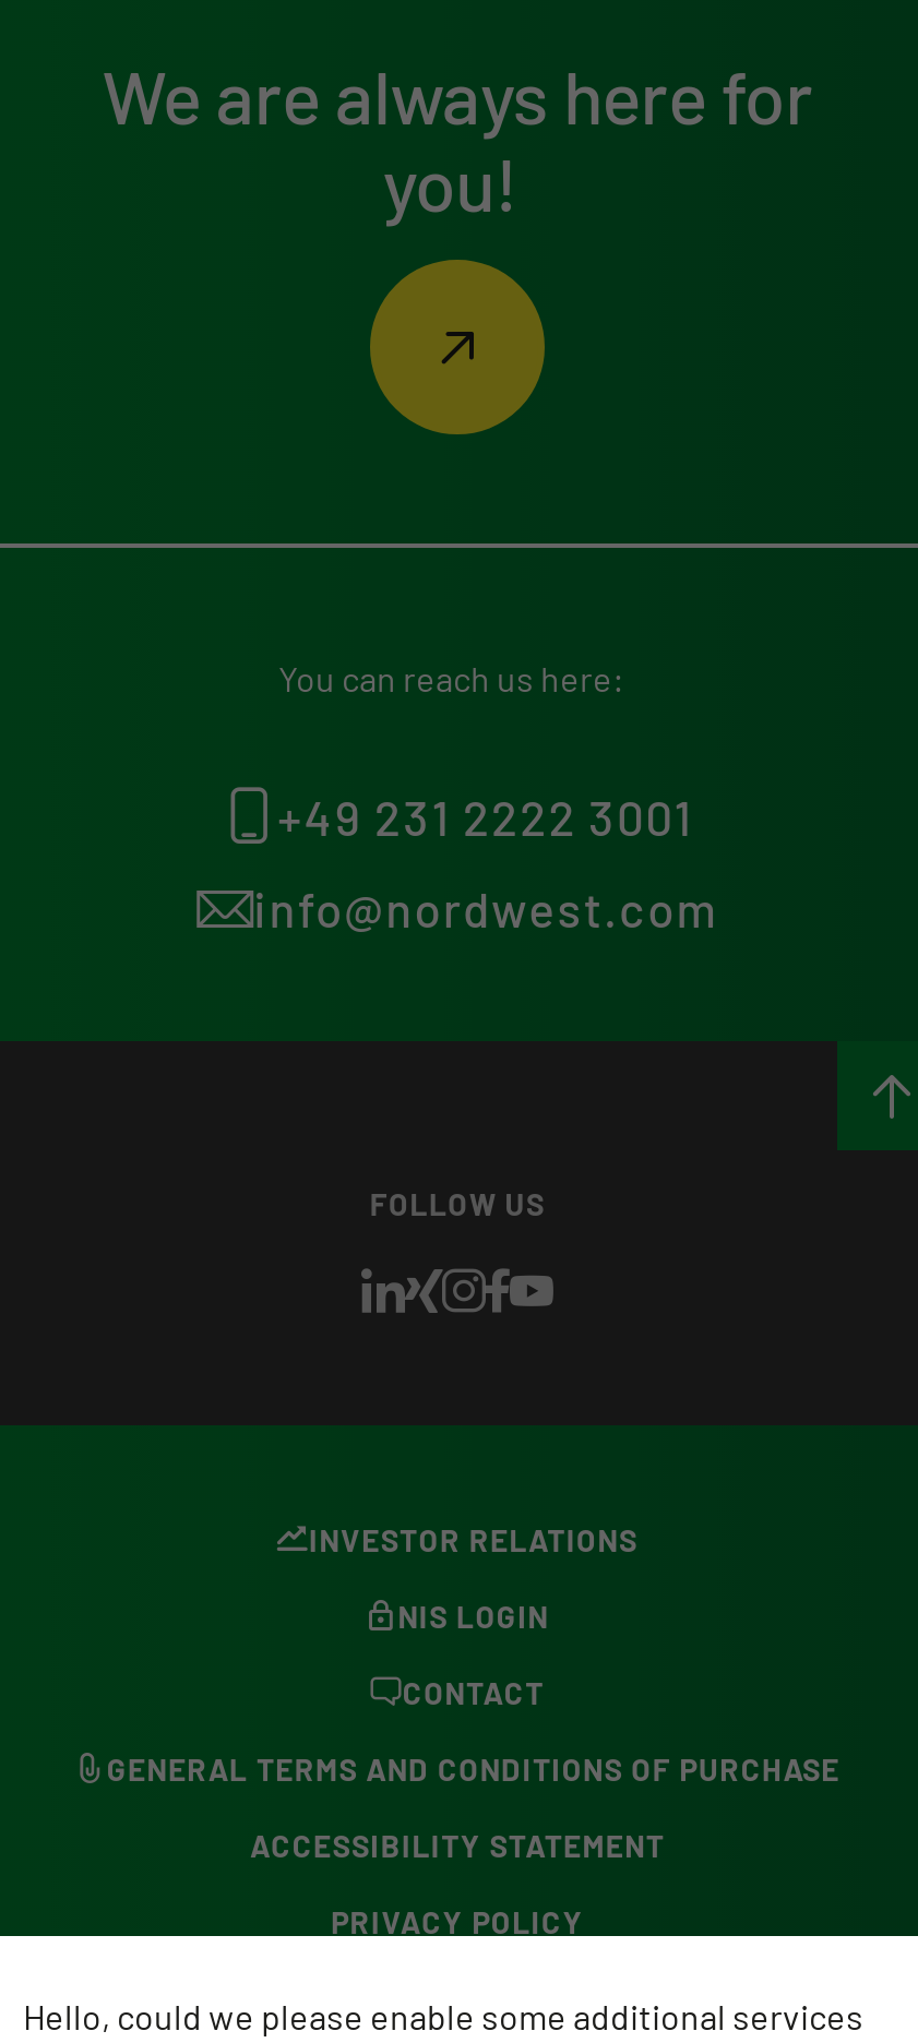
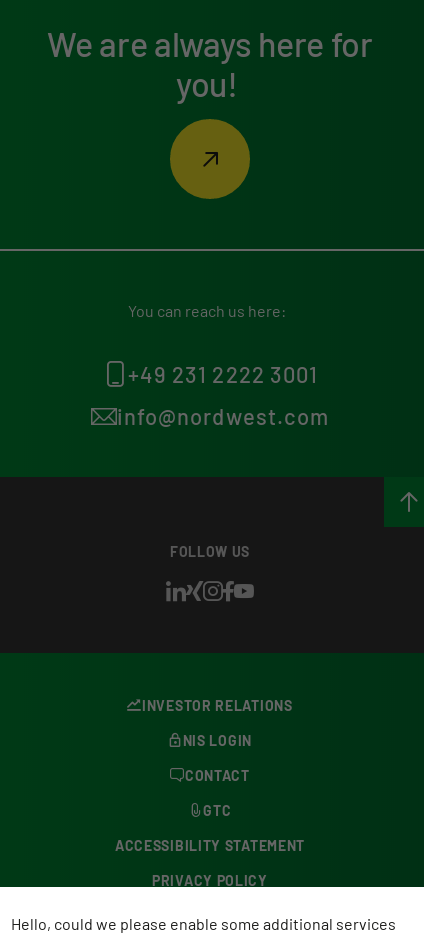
- GENERAL TERMS AND CONDITIONS OF PURCHASE
+ GTC
